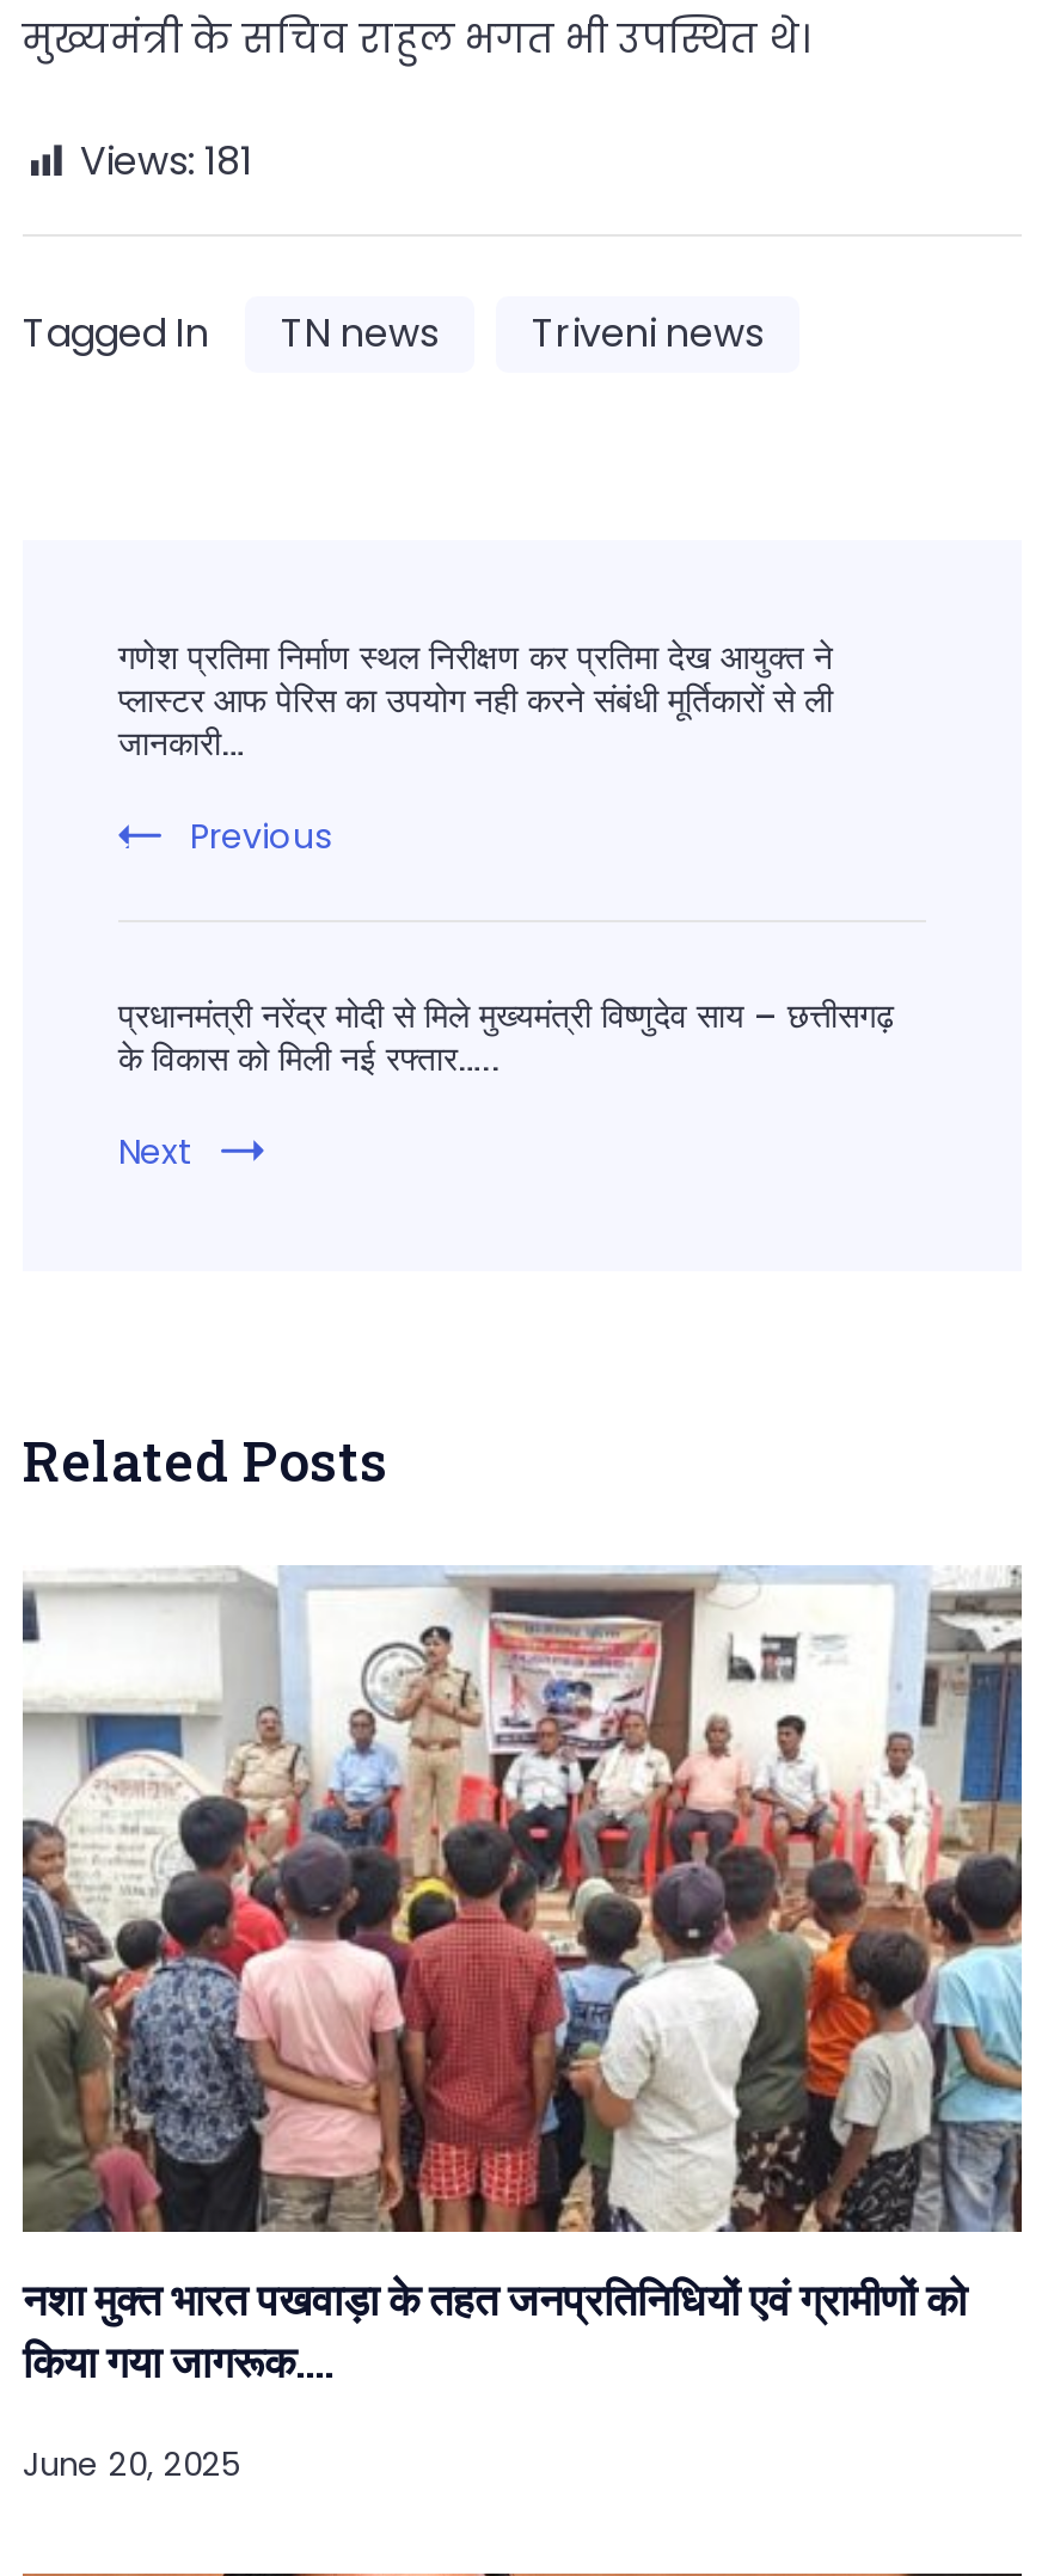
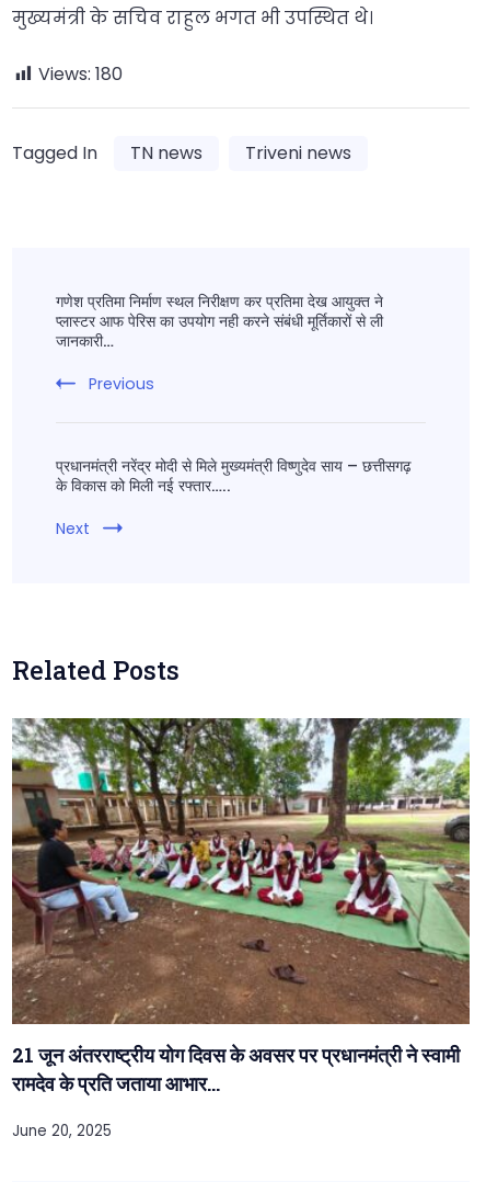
- Views: 181
+ Views: 180

- [image]
- नशा मुक्त भारत पखवाड़ा के तहत जनप्रतिनिधियों एवं ग्रामीणों को
- किया गया जागरूक….
+ [image]
+ 21 जून अंतरराष्ट्रीय योग दिवस के अवसर पर प्रधानमंत्री ने स्वामी
+ रामदेव के प्रति जताया आभार…
